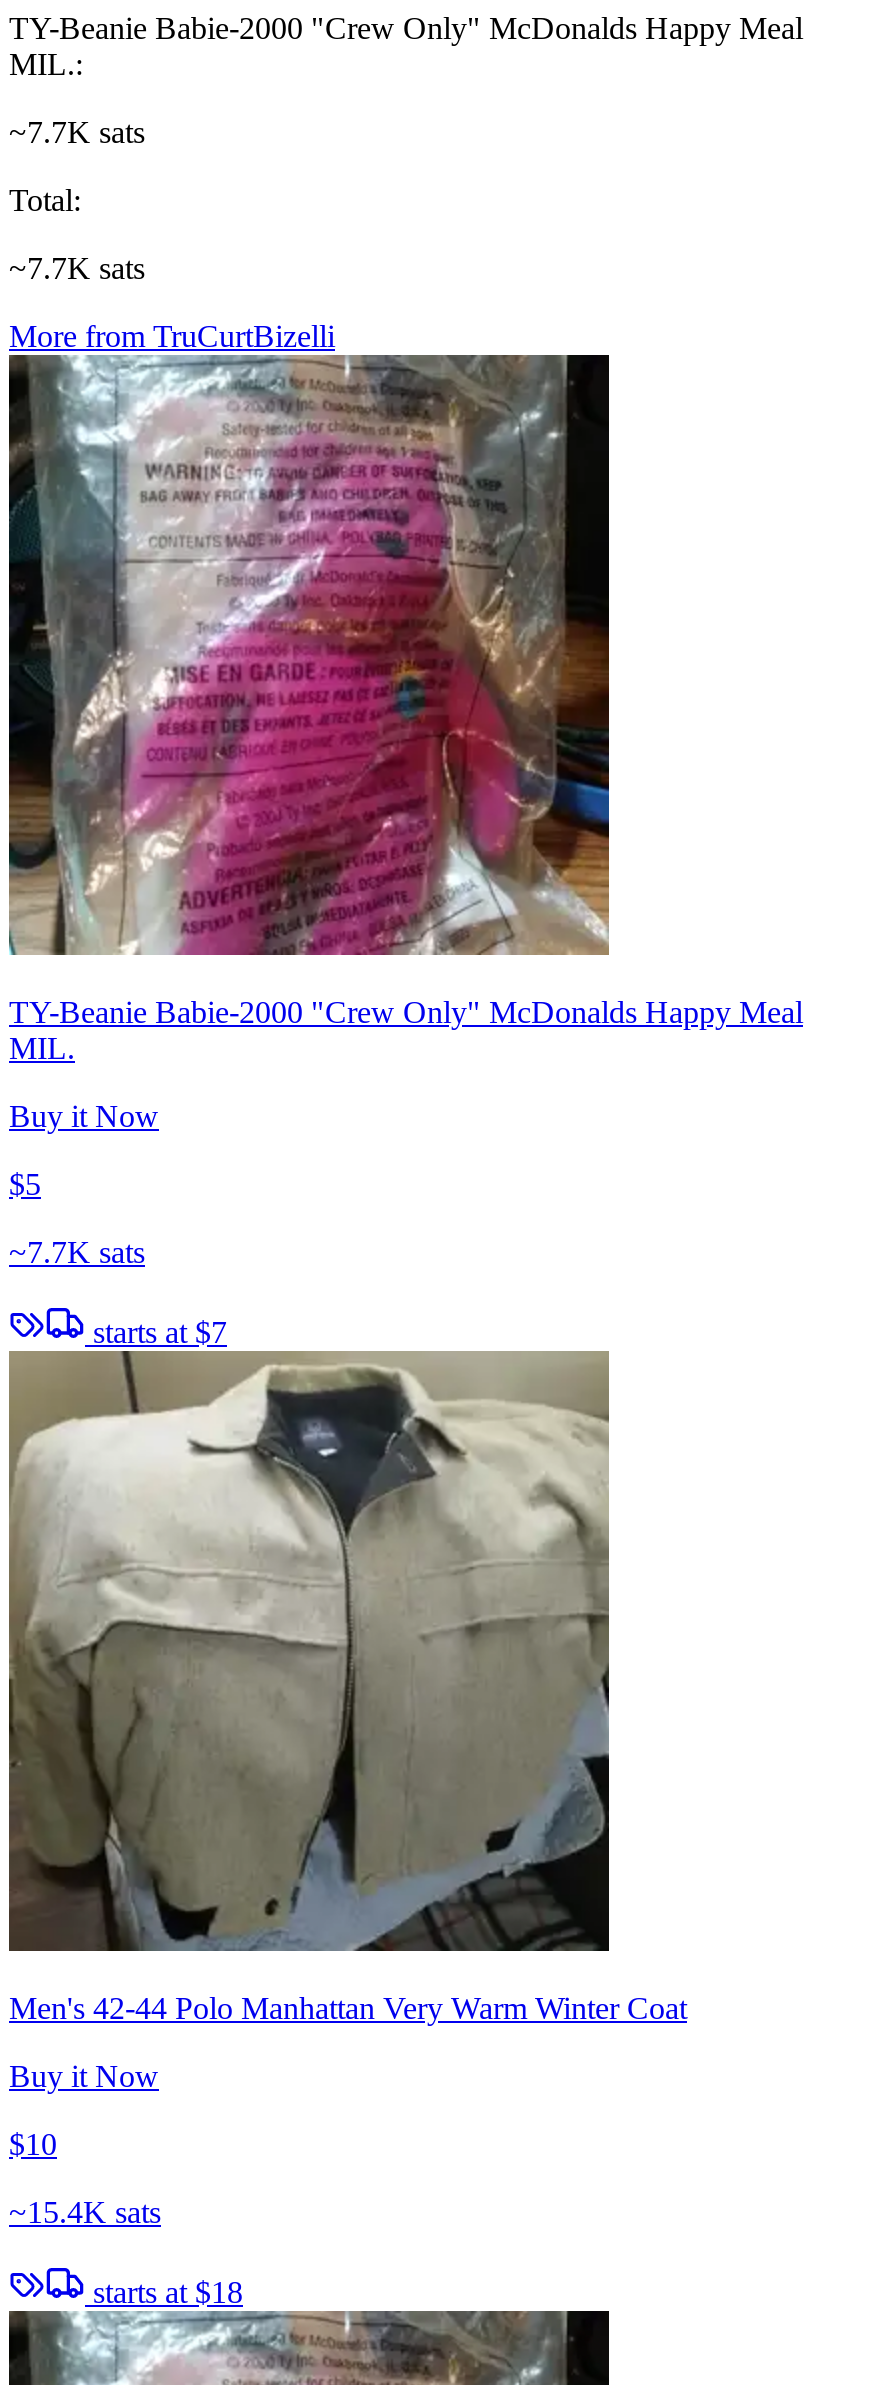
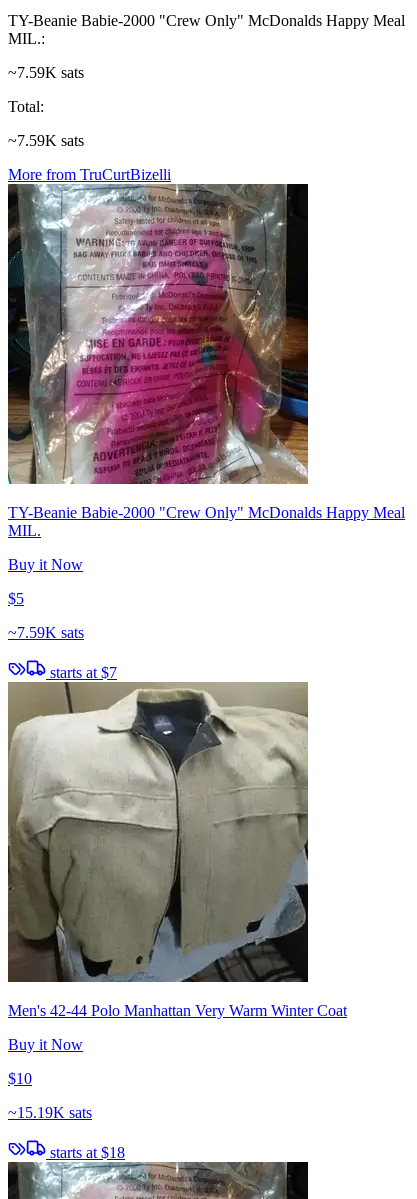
- ~7.7K sats
+ ~7.59K sats

- ~7.7K sats
+ ~7.59K sats

- ~7.7K sats
+ ~7.59K sats

- ~15.4K sats
+ ~15.19K sats
